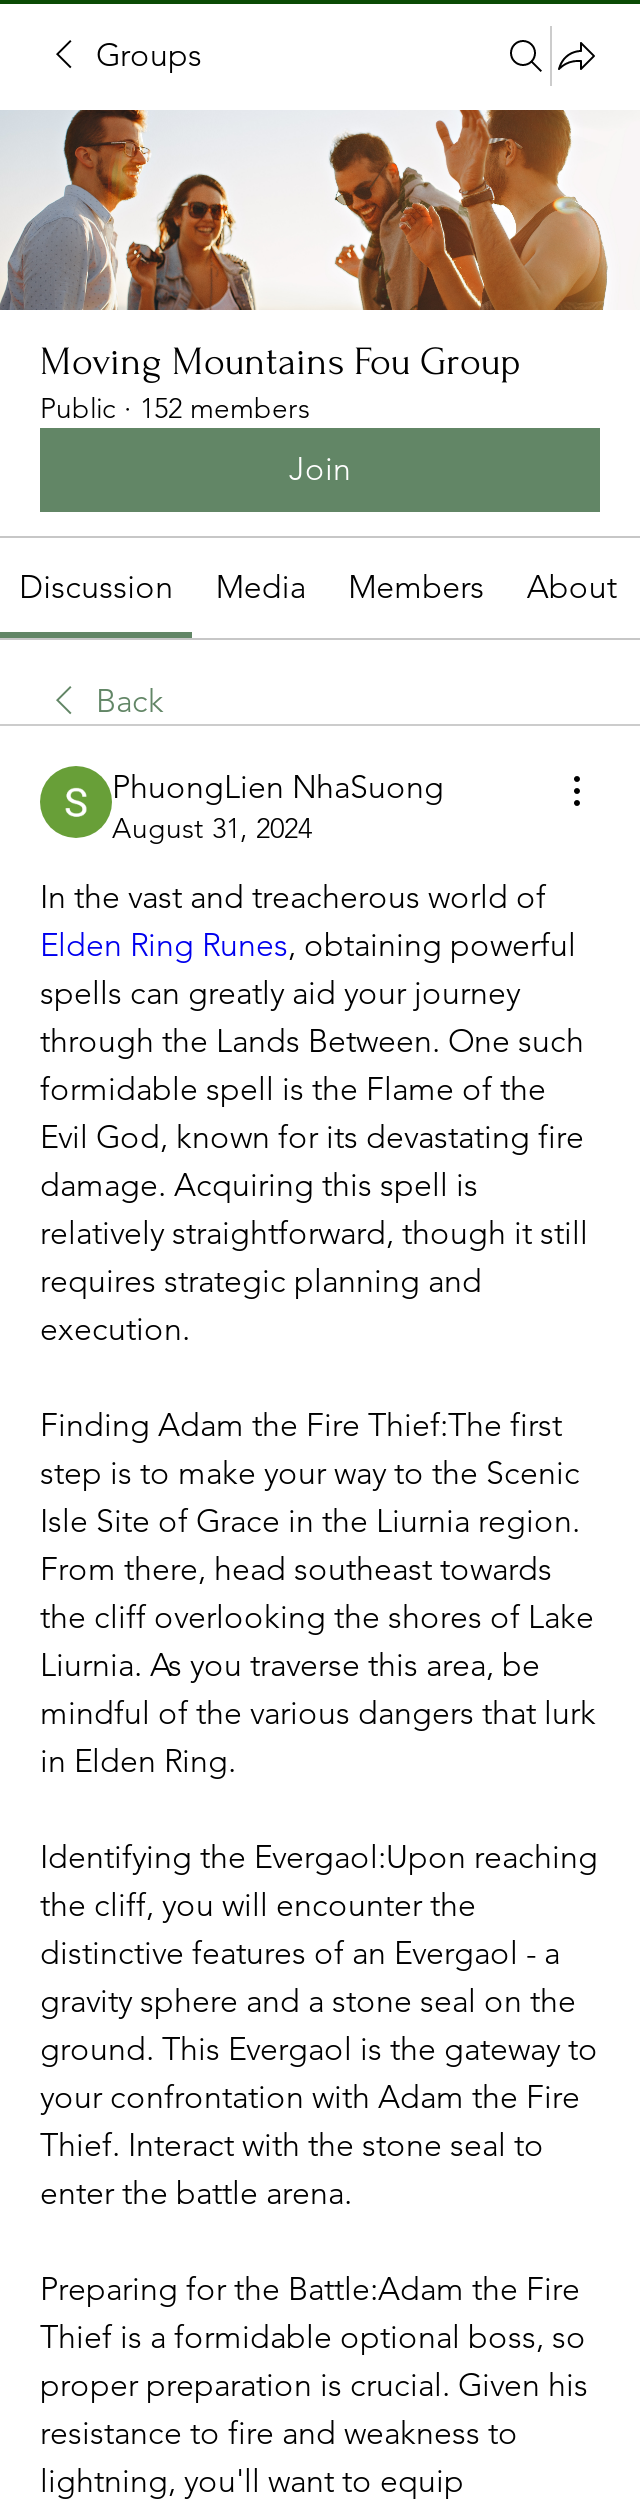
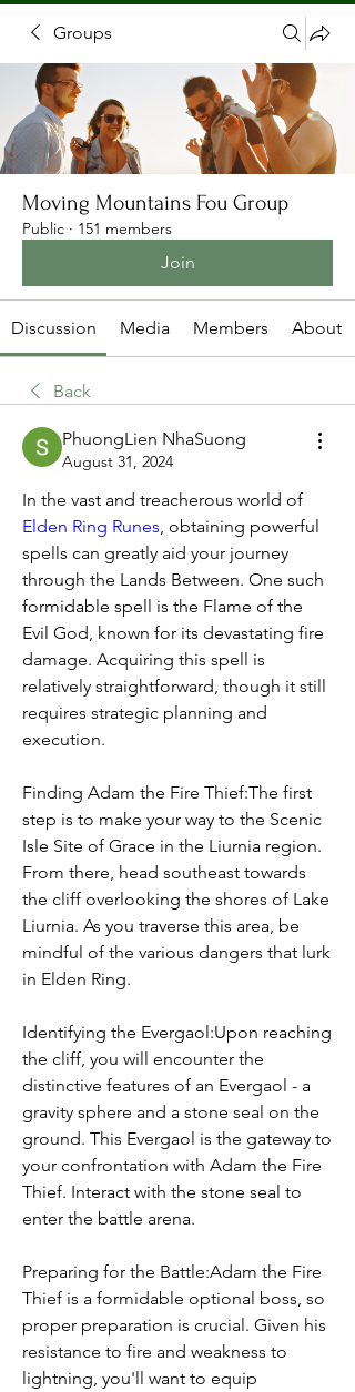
- Public · 152 members
+ Public · 151 members
